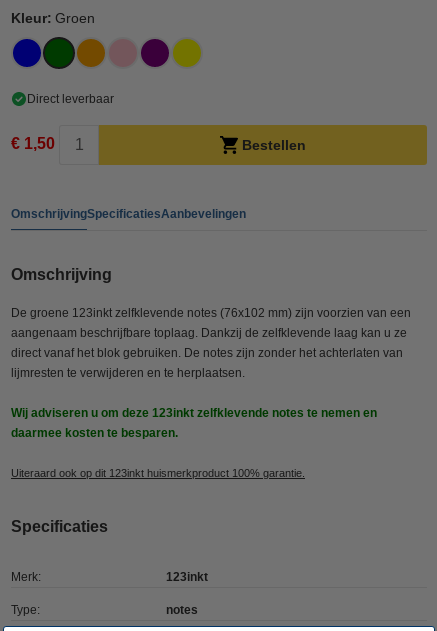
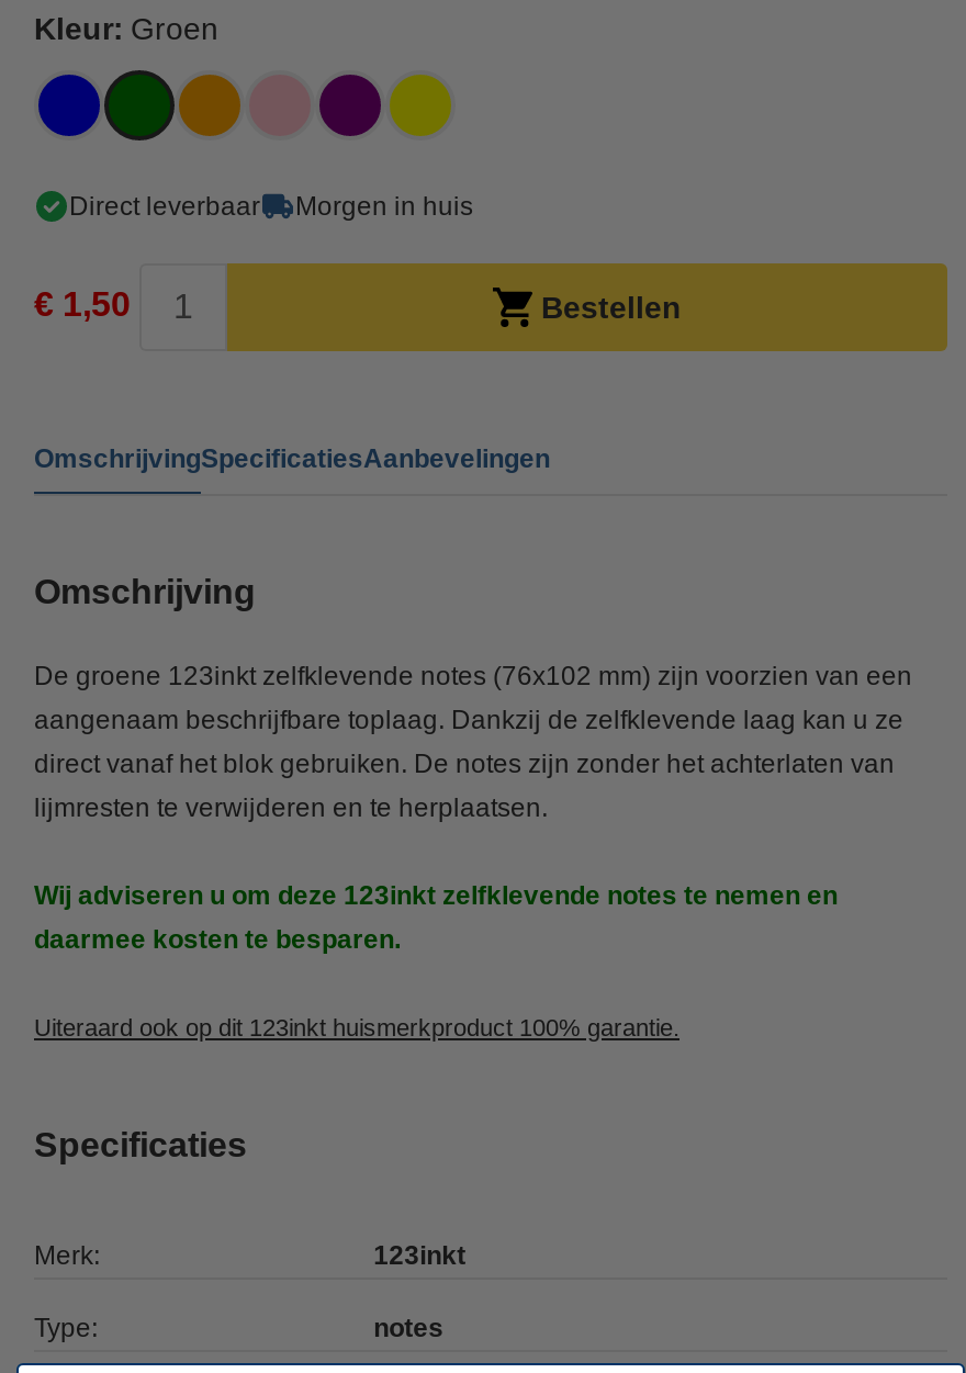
+ Morgen in huis
